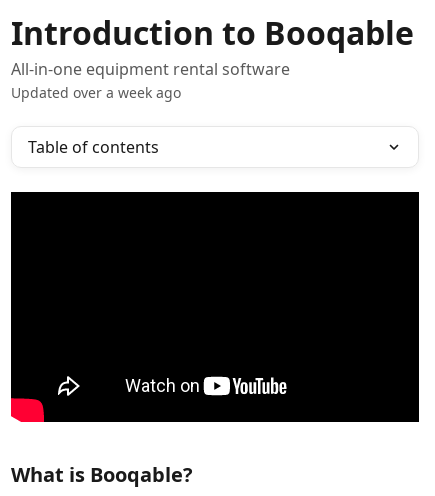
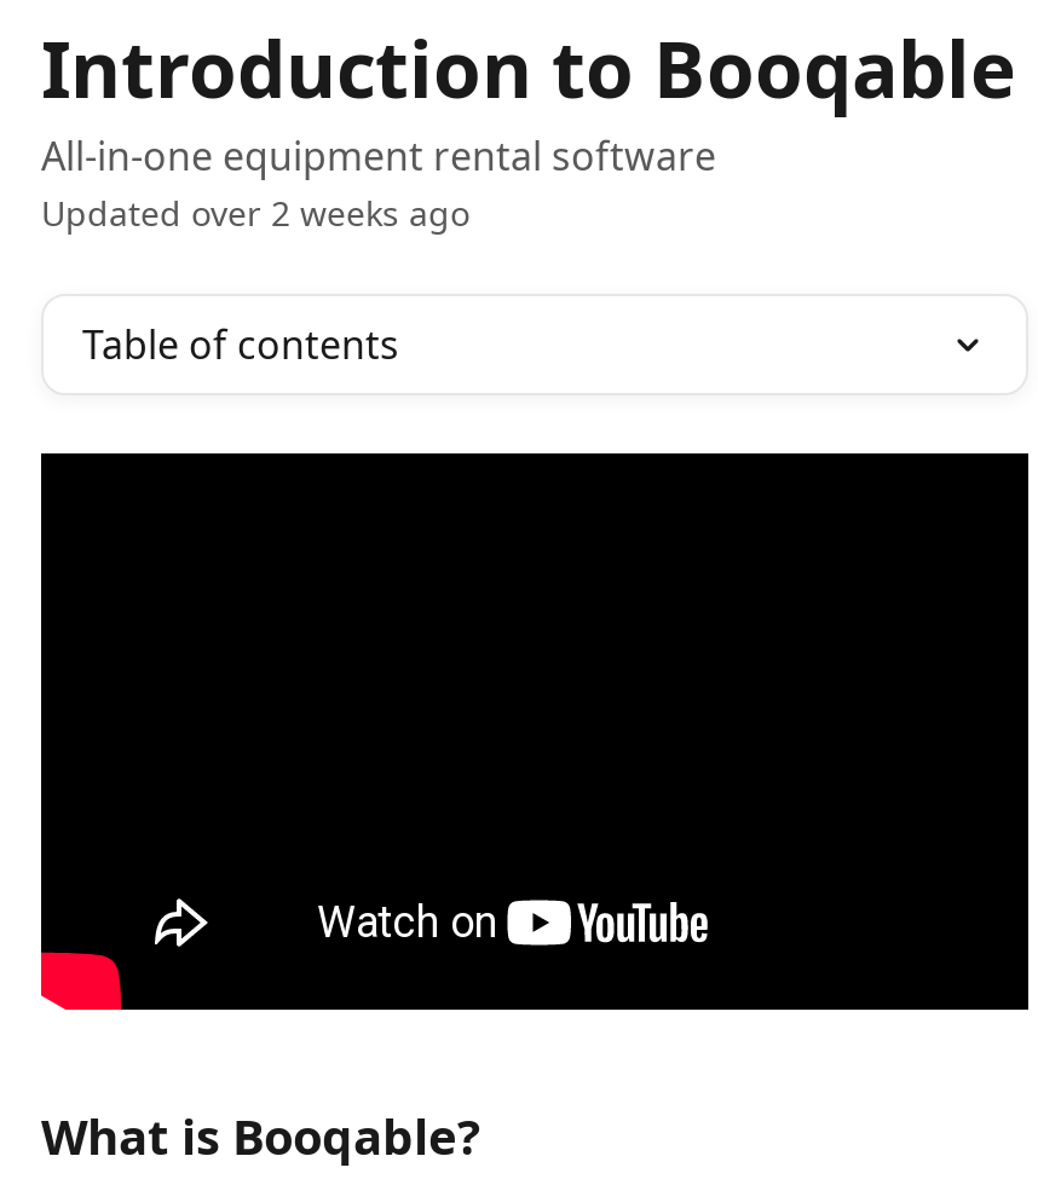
- Updated over a week ago
+ Updated over 2 weeks ago
